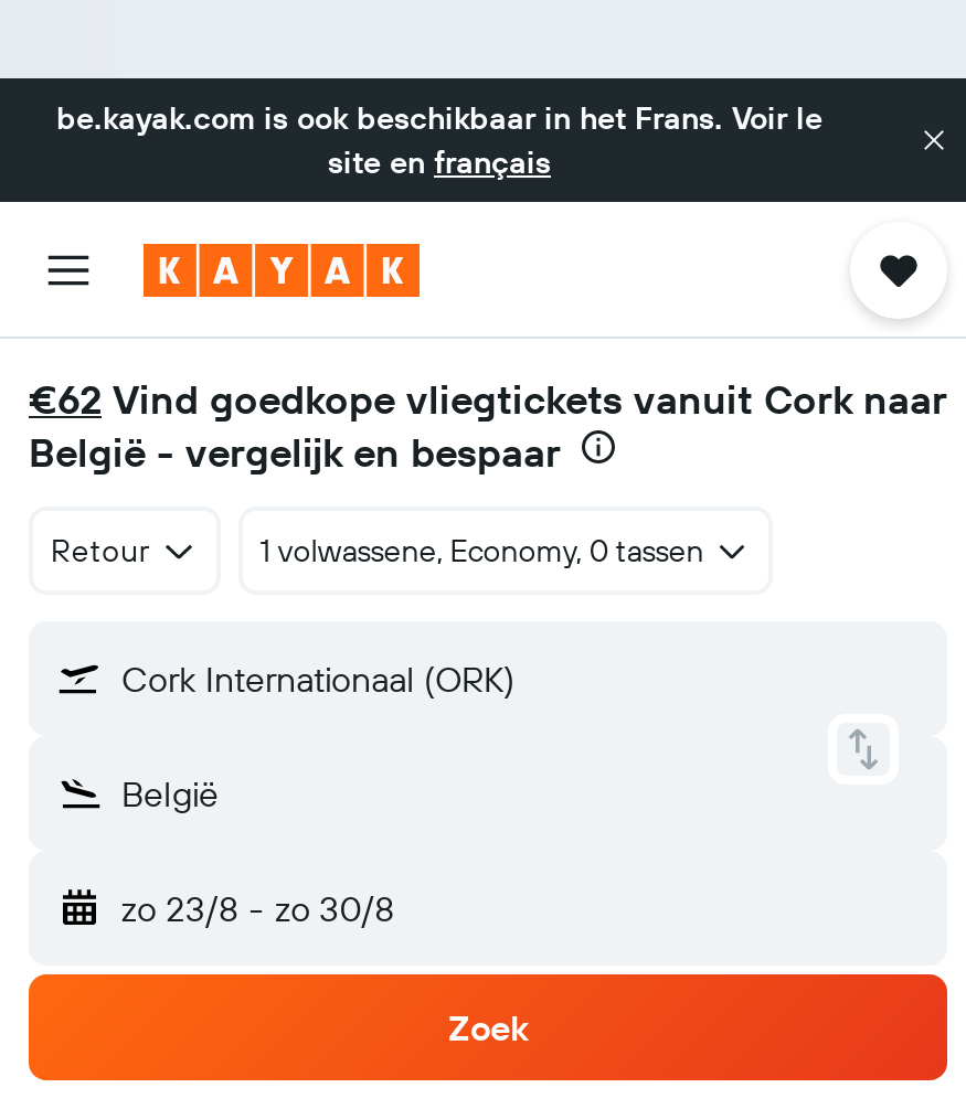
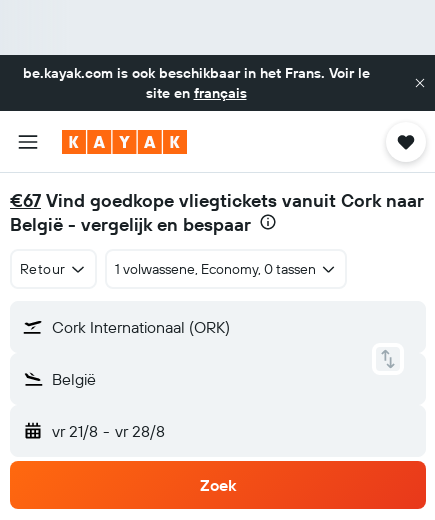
- €62 Vind goedkope vliegtickets vanuit Cork naar
+ €67 Vind goedkope vliegtickets vanuit Cork naar

- zo 23/8 - zo 30/8
+ vr 21/8 - vr 28/8
